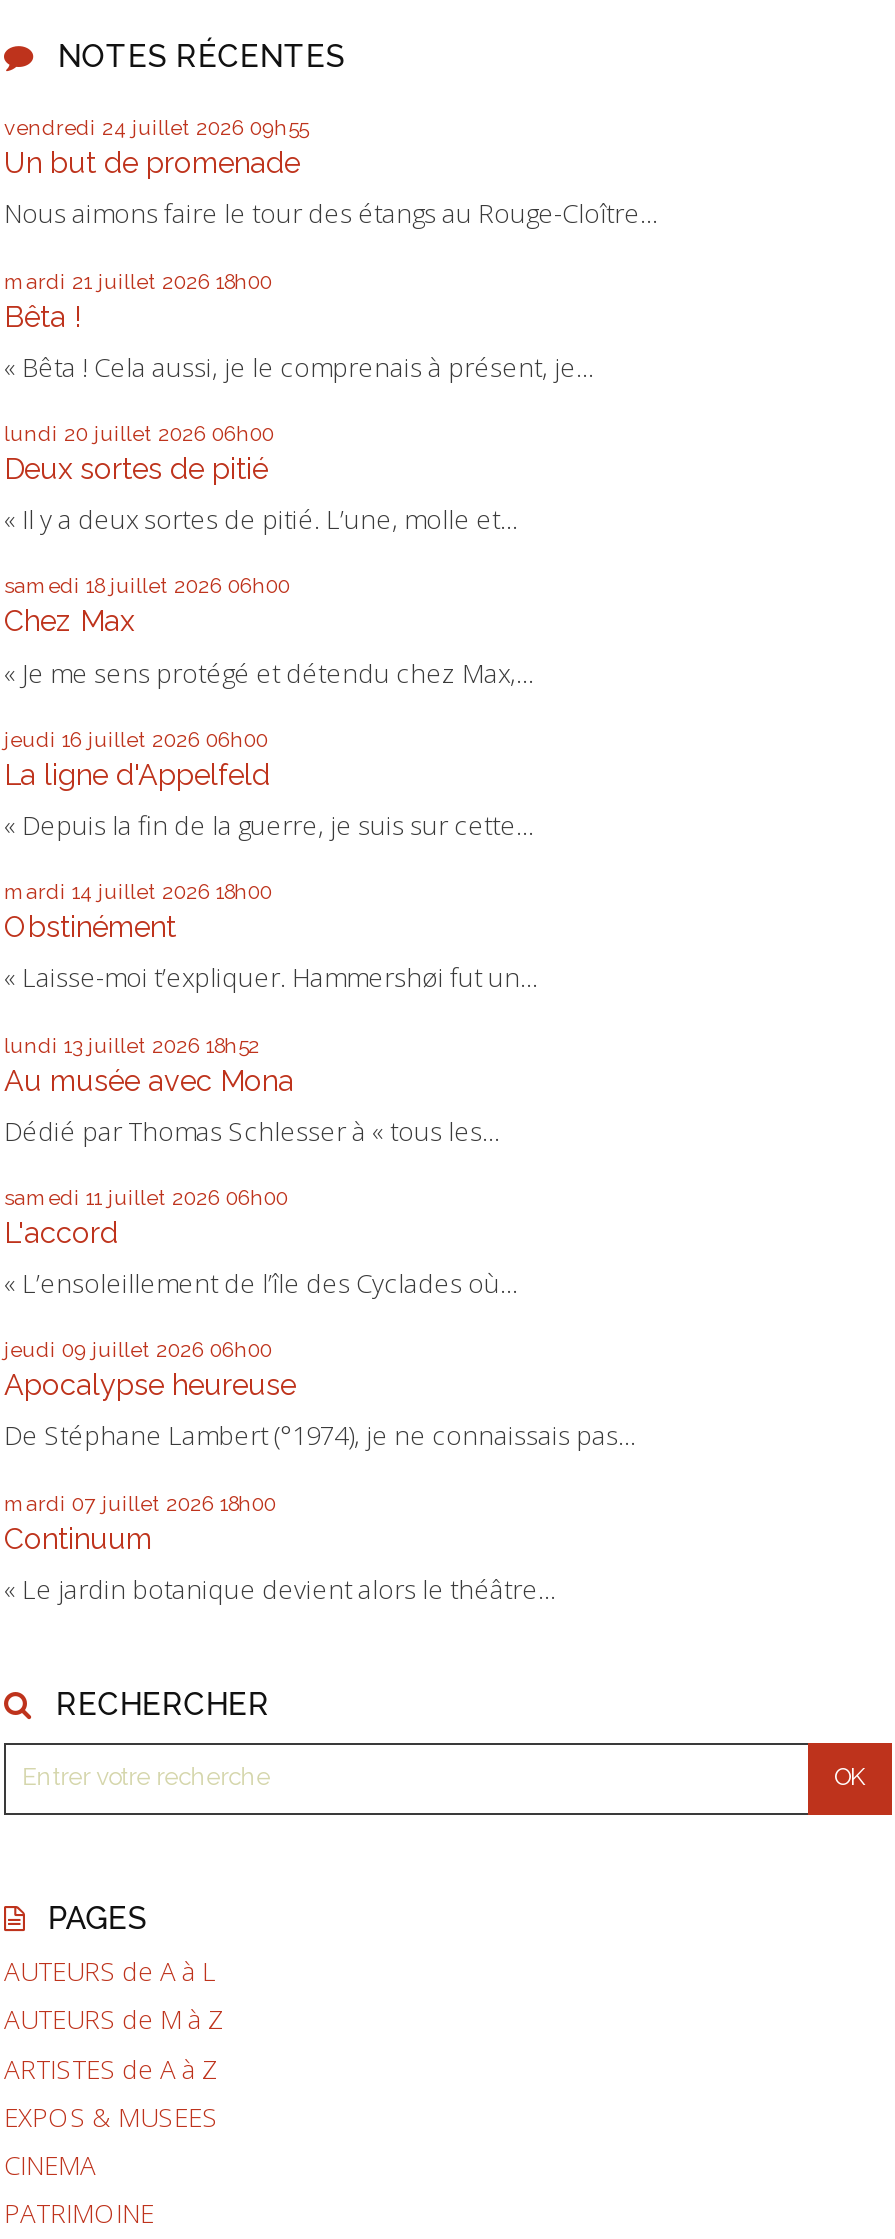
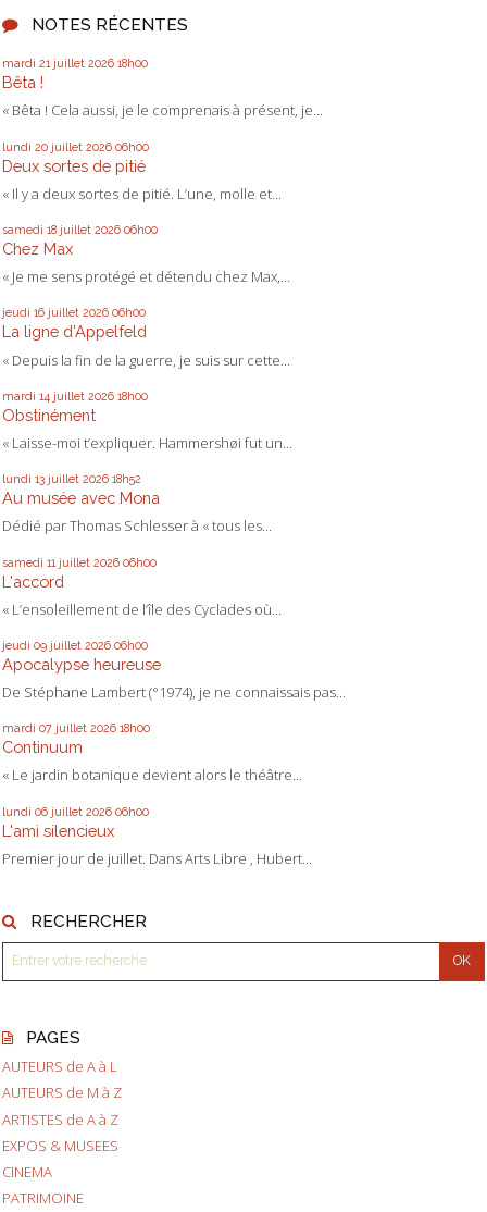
- vendredi 24 juillet 2026 09h55
- Un but de promenade
- Nous aimons faire le tour des étangs au Rouge-Cloître...

moved up: mardi 21 juillet 2026 18h00 | Bêta ! | « Bêta ! Cela aussi, je le comprenais à présent, je... | ... | Continuum | « Le jardin botanique devient alors le théâtre...

+ lundi 06 juillet 2026 06h00
+ L'ami silencieux
+ Premier jour de juillet. Dans Arts Libre , Hubert...
